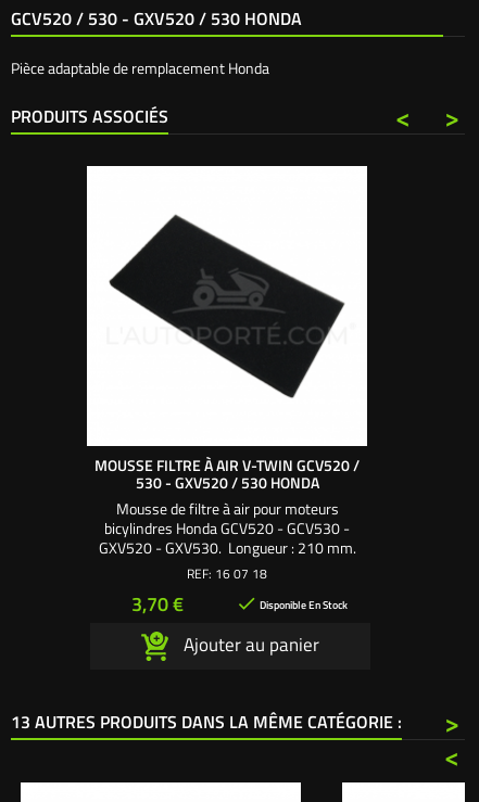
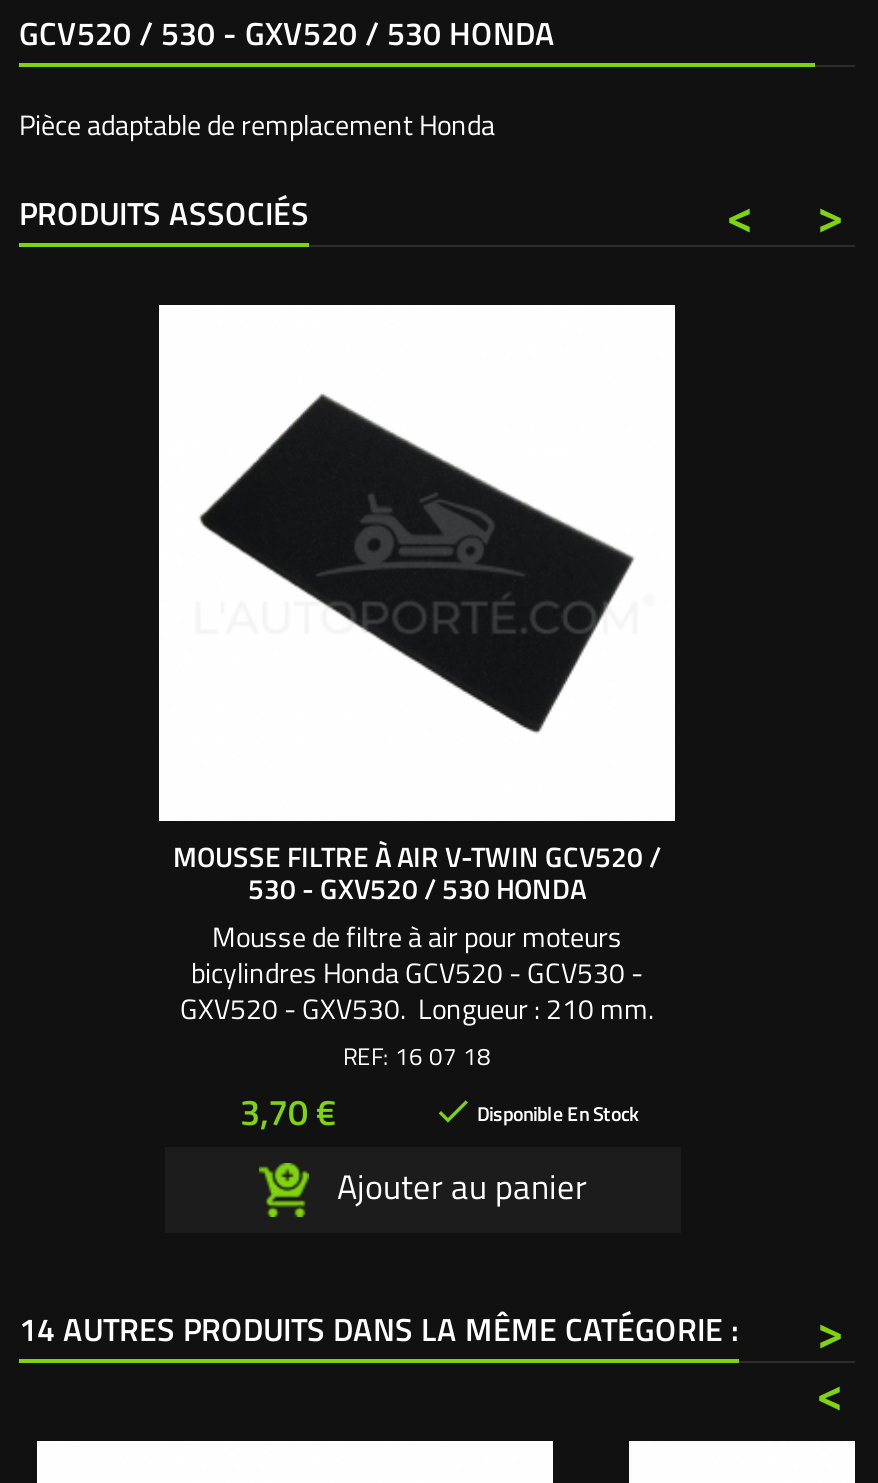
- 13 AUTRES PRODUITS DANS LA MÊME CATÉGORIE :
+ 14 AUTRES PRODUITS DANS LA MÊME CATÉGORIE :
